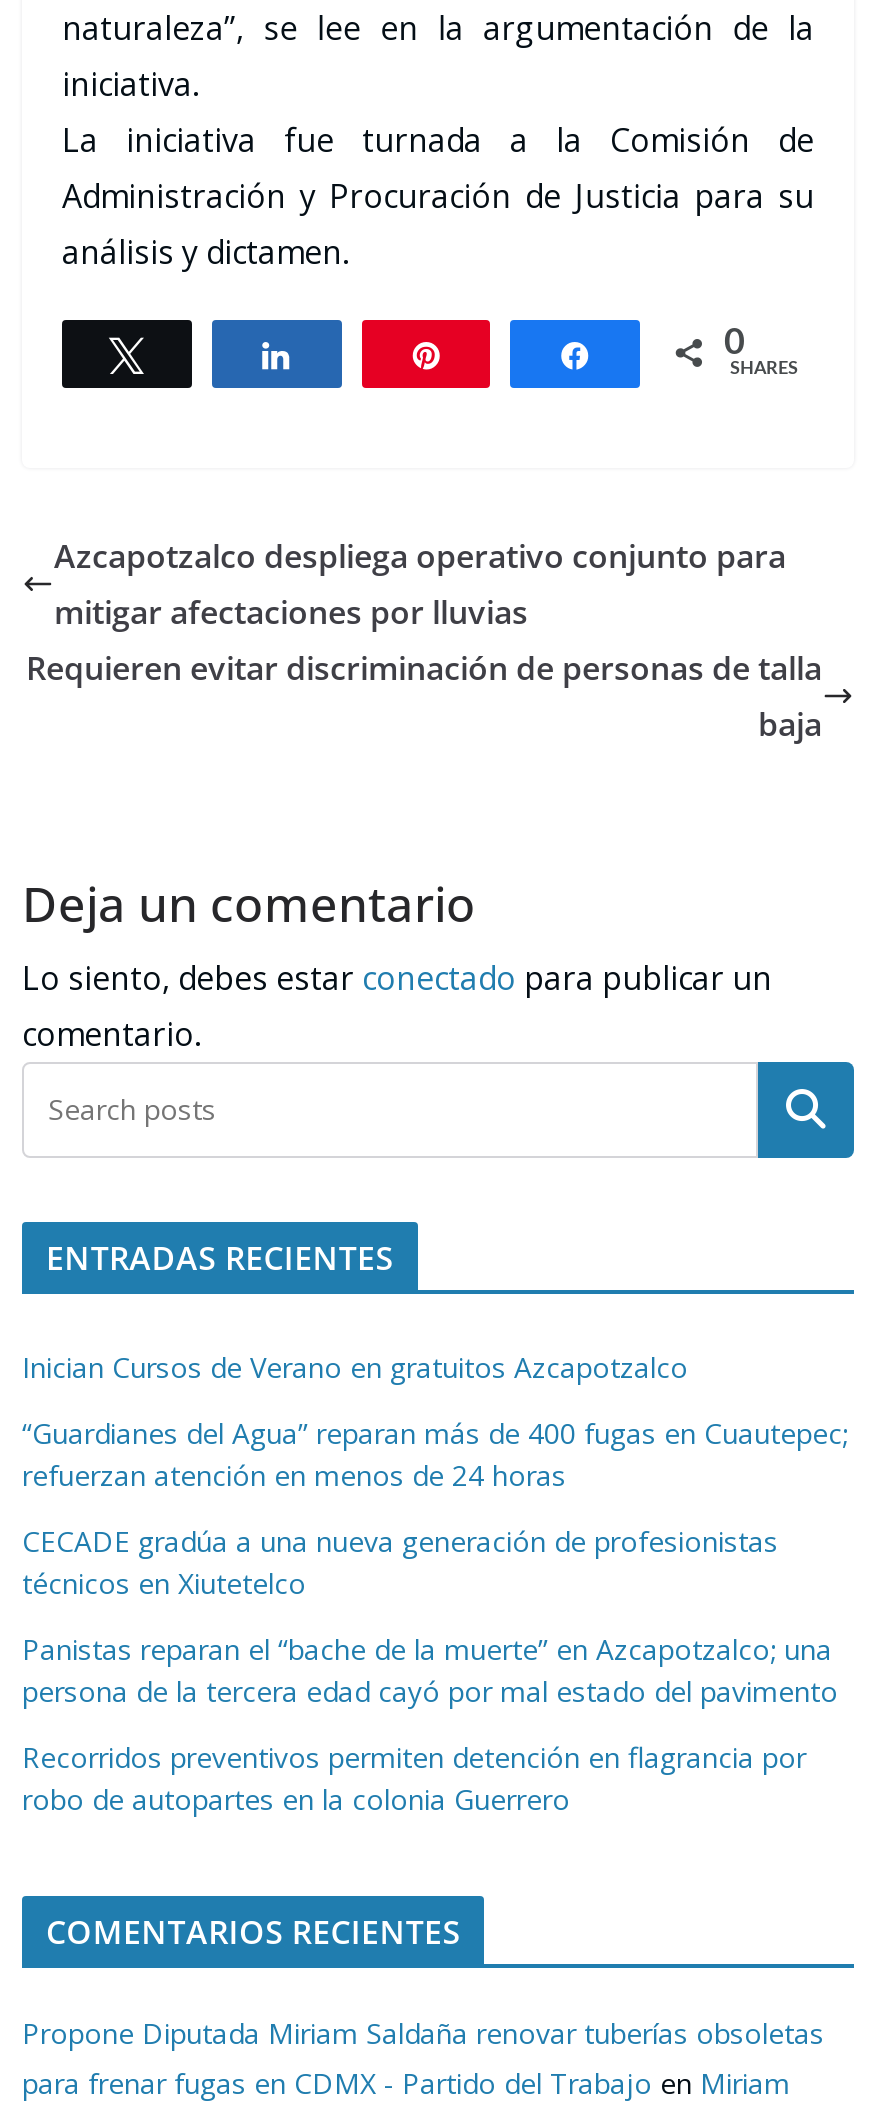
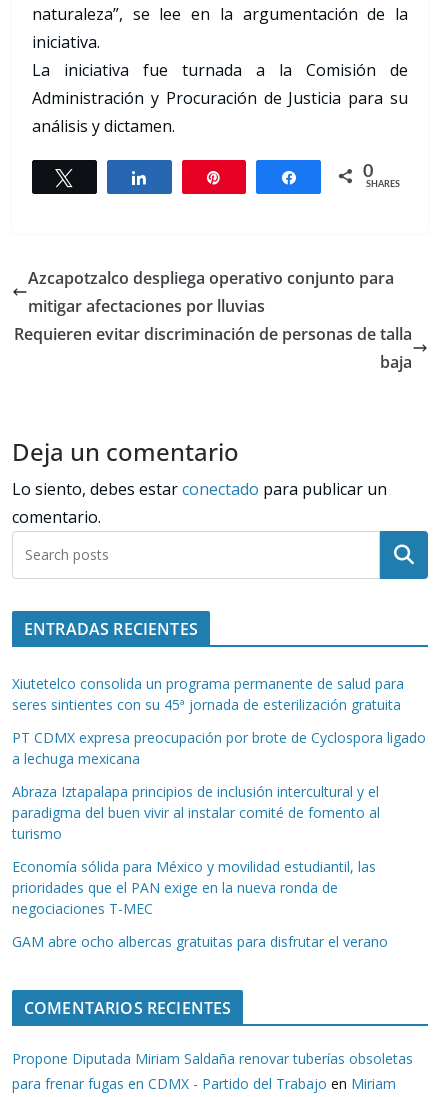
- Inician Cursos de Verano en gratuitos Azcapotzalco
+ Xiutetelco consolida un programa permanente de salud para
+ seres sintientes con su 45ª jornada de esterilización gratuita

- “Guardianes del Agua” reparan más de 400 fugas en Cuautepec;
- refuerzan atención en menos de 24 horas
+ PT CDMX expresa preocupación por brote de Cyclospora ligado
+ a lechuga mexicana

- CECADE gradúa a una nueva generación de profesionistas
- técnicos en Xiutetelco
+ Abraza Iztapalapa principios de inclusión intercultural y el
+ paradigma del buen vivir al instalar comité de fomento al
+ turismo

- Panistas reparan el “bache de la muerte” en Azcapotzalco; una
- persona de la tercera edad cayó por mal estado del pavimento
+ Economía sólida para México y movilidad estudiantil, las
+ prioridades que el PAN exige en la nueva ronda de
+ negociaciones T-MEC

- Recorridos preventivos permiten detención en flagrancia por
- robo de autopartes en la colonia Guerrero
+ GAM abre ocho albercas gratuitas para disfrutar el verano
